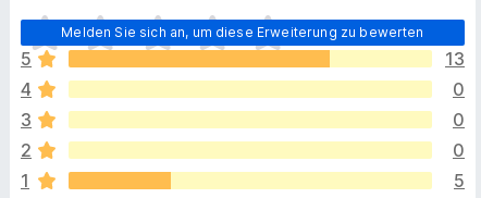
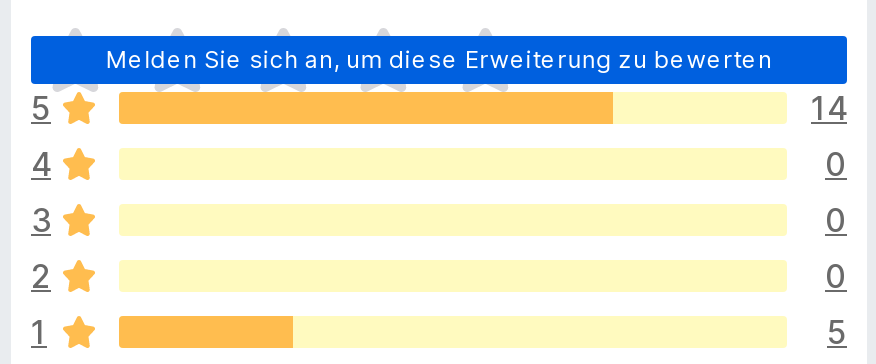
- 13
+ 14
